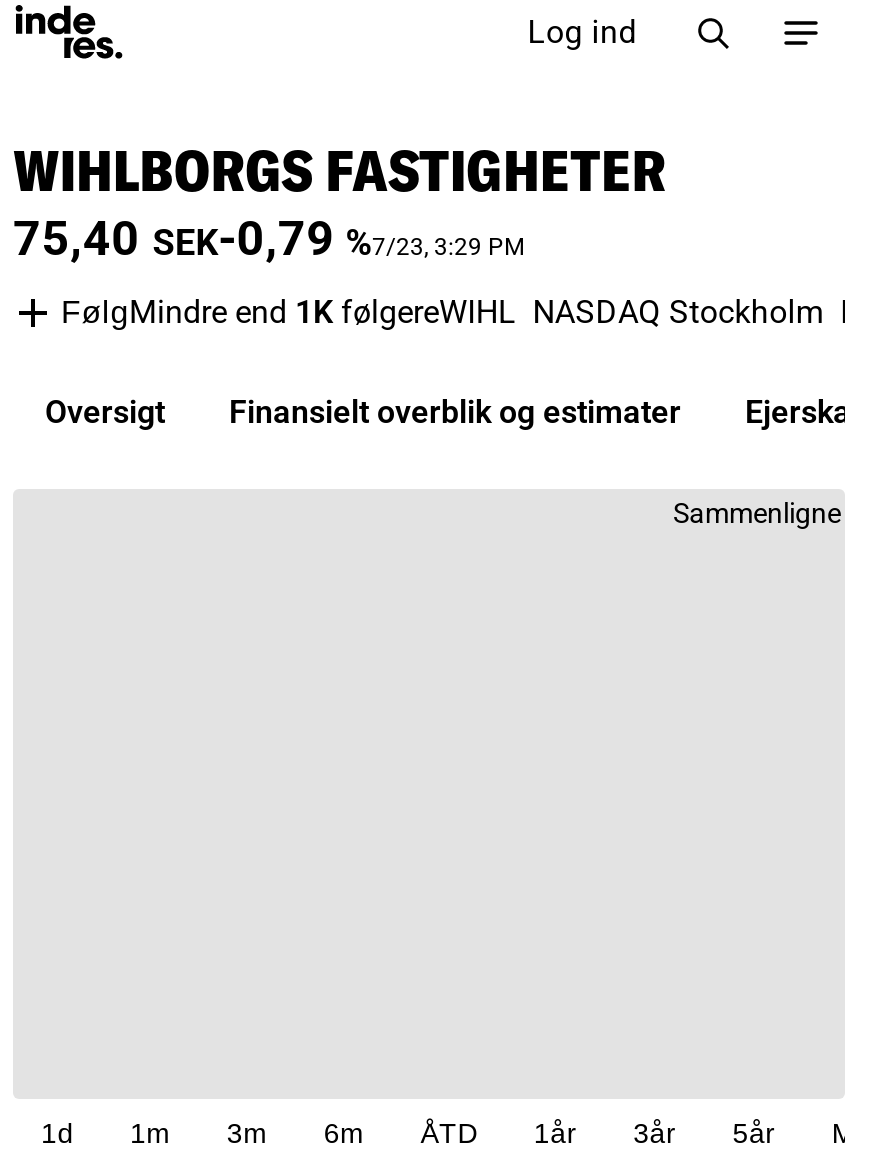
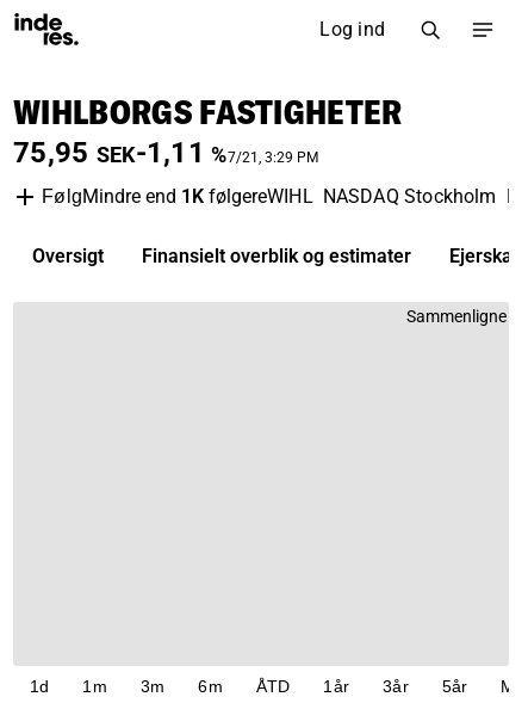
- 75,40 SEK-0,79 %7/23, 3:29 PM
+ 75,95 SEK-1,11 %7/21, 3:29 PM
